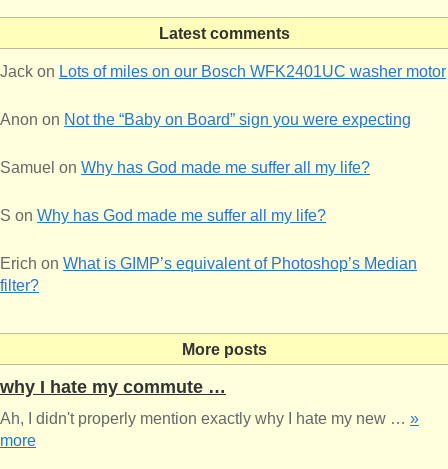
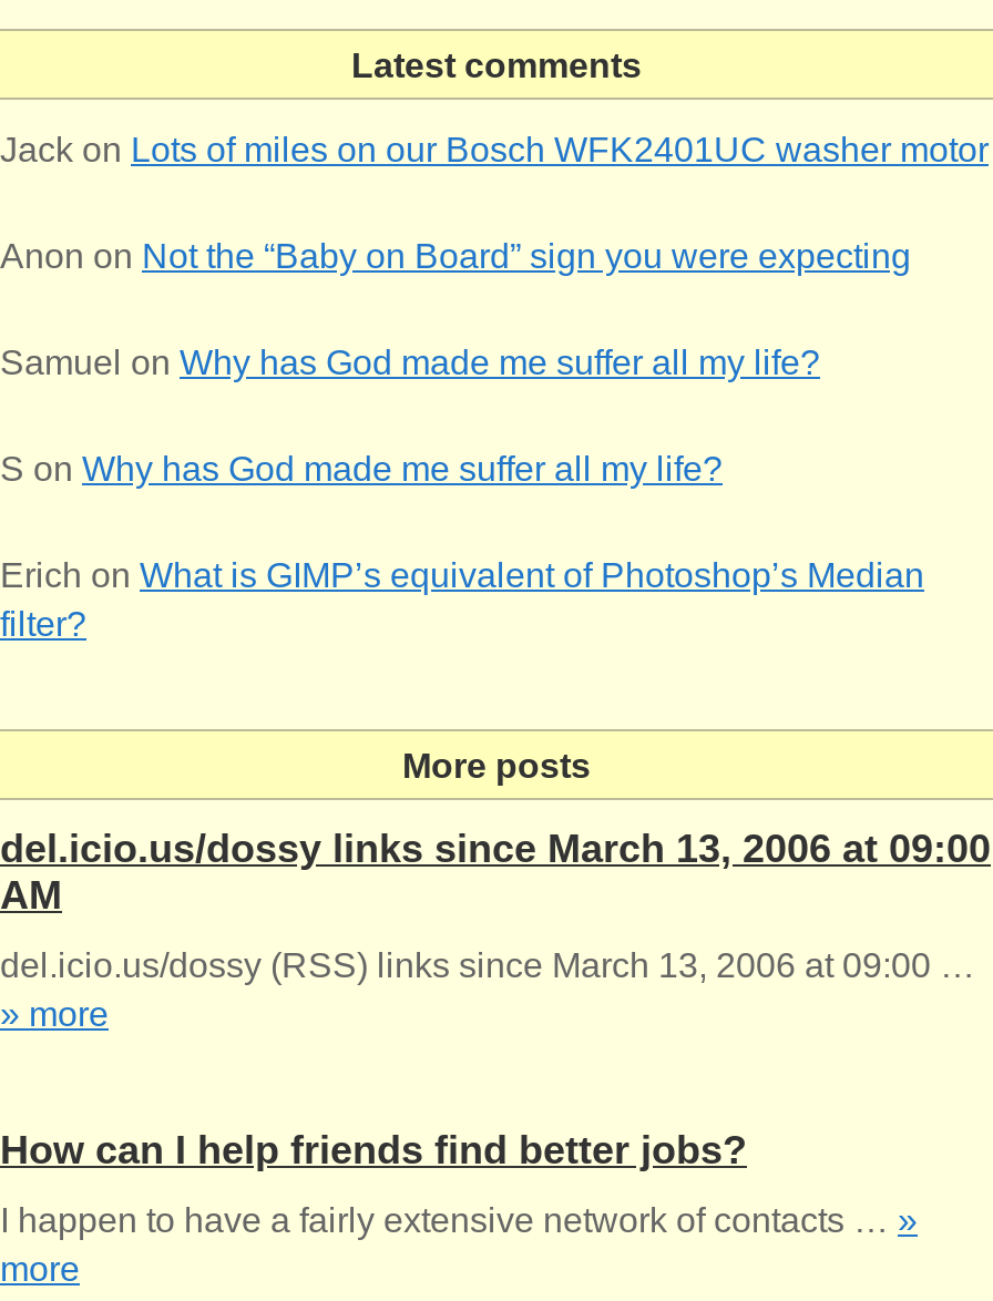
- why I hate my commute …
- Ah, I didn't properly mention exactly why I hate my new …»
+ del.icio.us/dossy links since March 13, 2006 at 09:00
+ AM
+ del.icio.us/dossy (RSS) links since March 13, 2006 at 09:00 …
+ » more
+ How can I help friends find better jobs?
+ I happen to have a fairly extensive network of contacts …»
